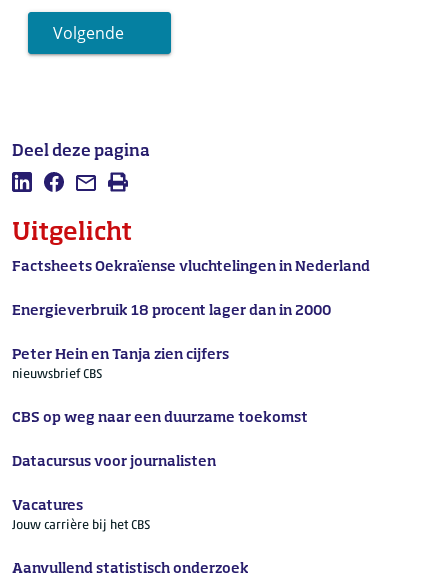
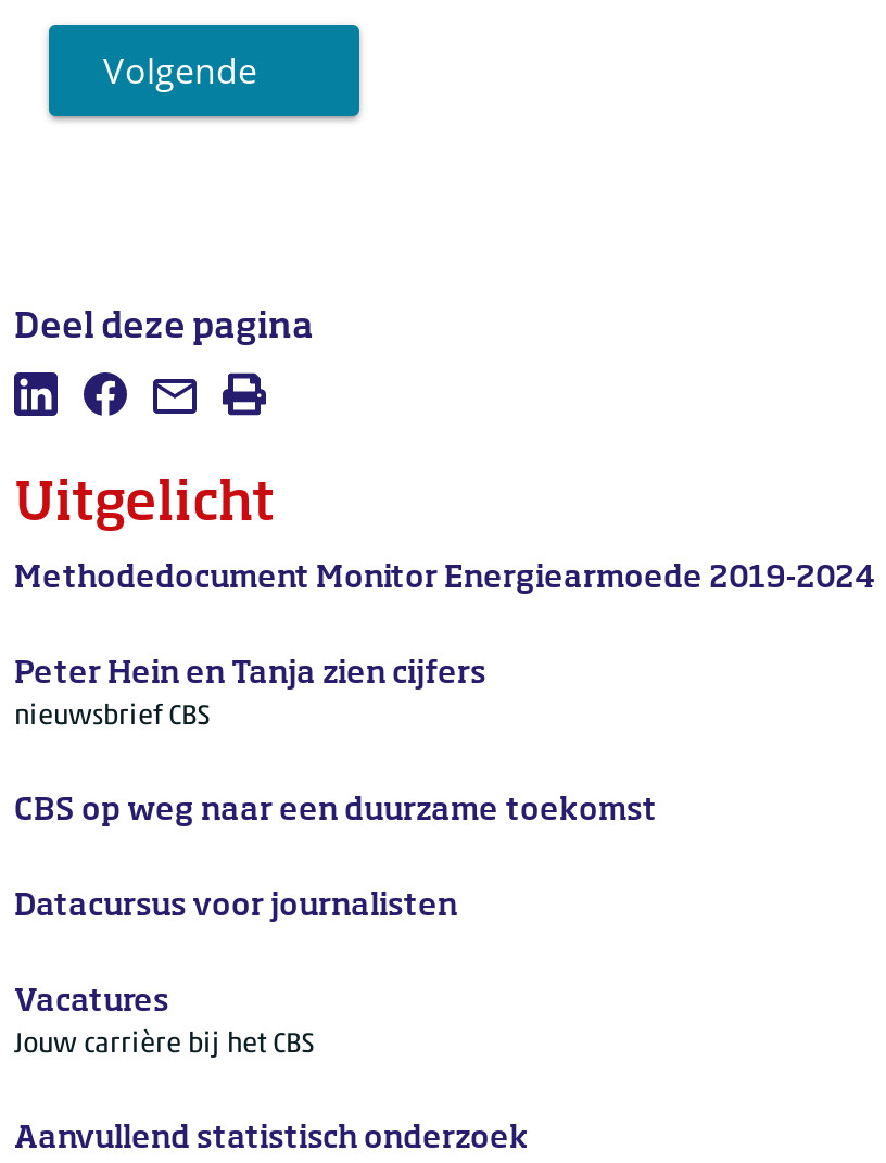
- Factsheets Oekraïense vluchtelingen in Nederland
- Energieverbruik 18 procent lager dan in 2000
+ Methodedocument Monitor Energiearmoede 2019-2024
